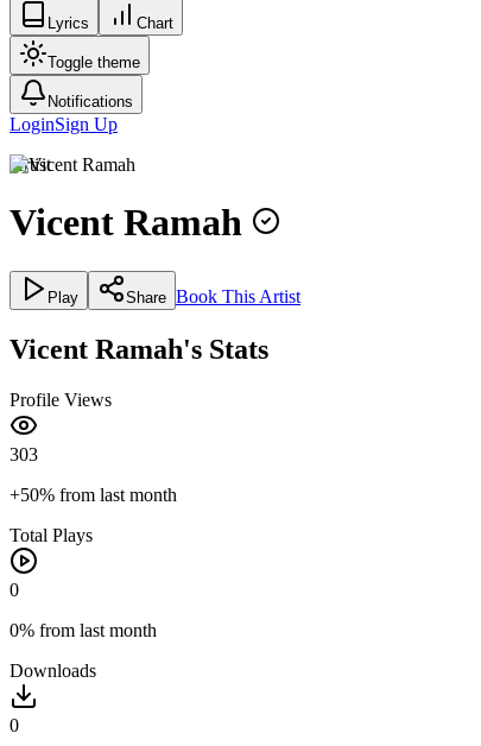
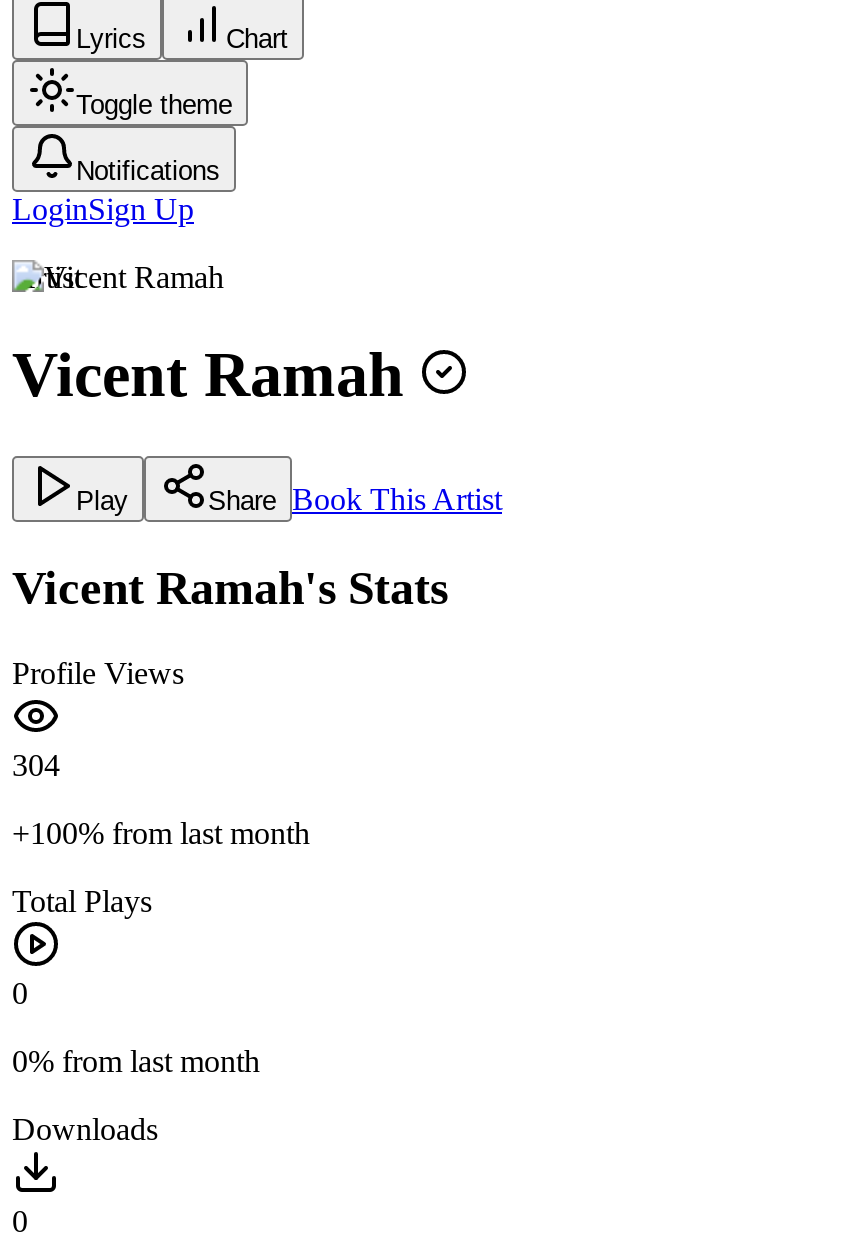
- 303
+ 304

- +50% from last month
+ +100% from last month
